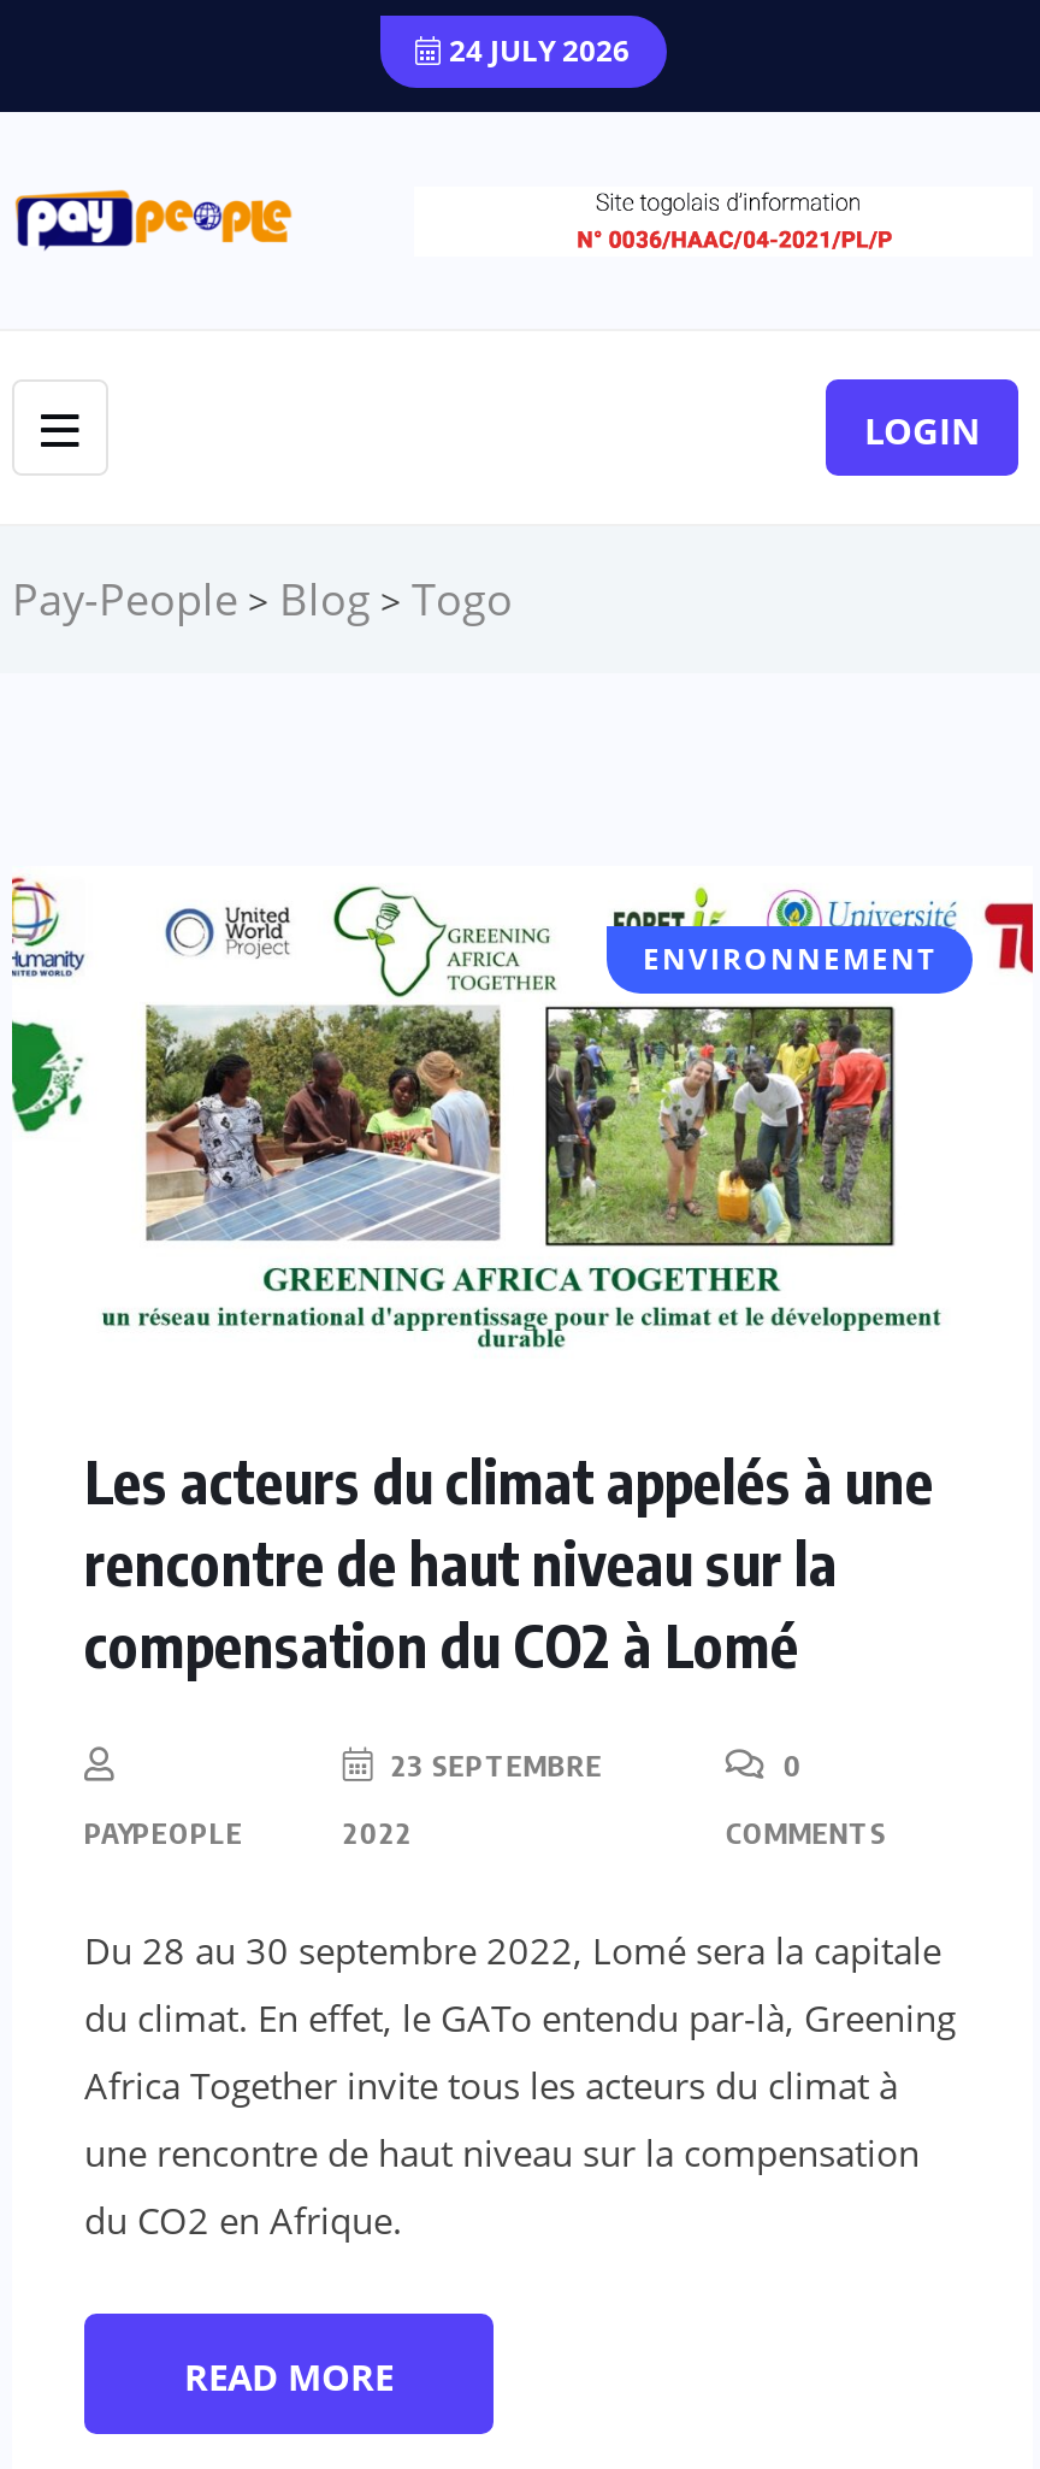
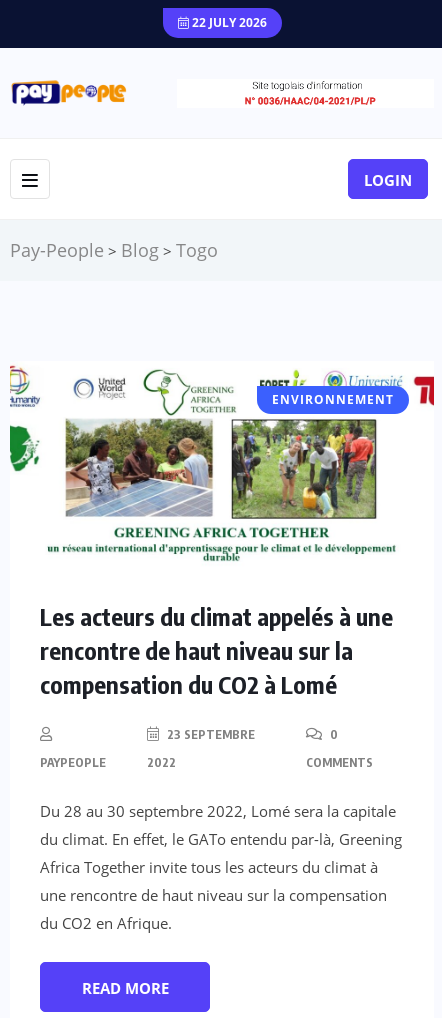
- 24 JULY 2026
+ 22 JULY 2026
